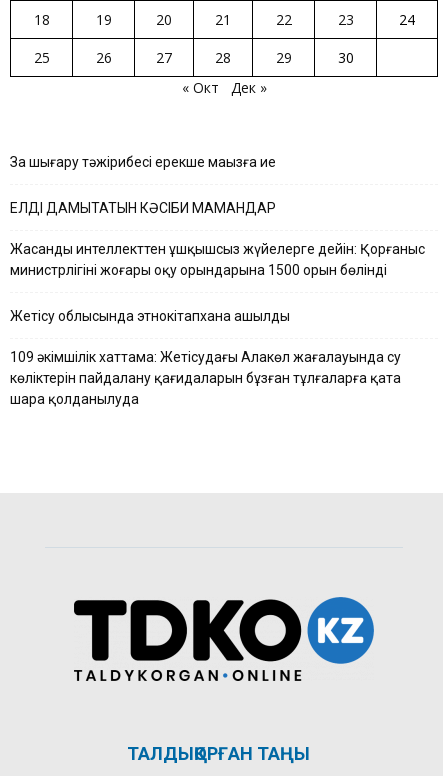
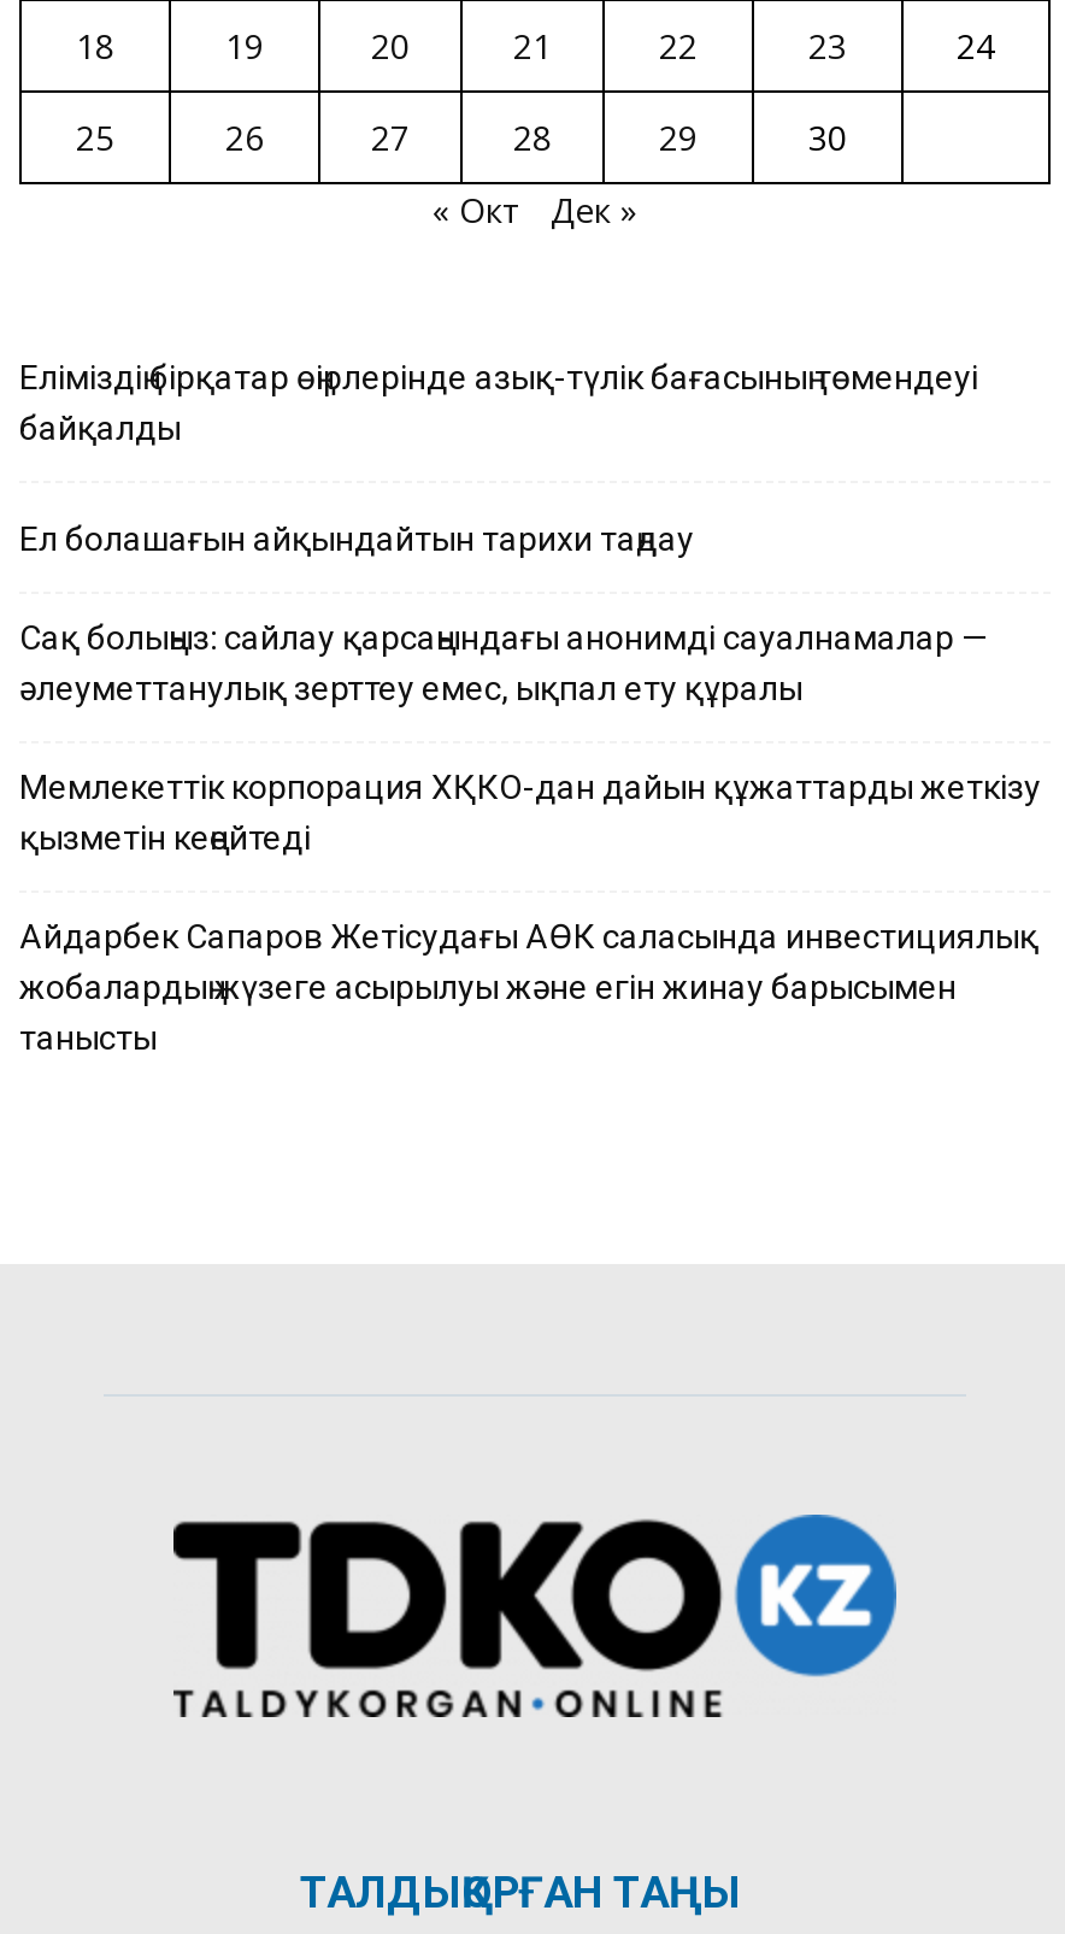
- Заң шығару тәжірибесі ерекше маңызға ие
+ Еліміздің бірқатар өңірлерінде азық-түлік бағасының төмендеуі
+ байқалды

- ЕЛДІ ДАМЫТАТЫН КӘСІБИ МАМАНДАР
+ Ел болашағын айқындайтын тарихи таңдау

- Жасанды интеллекттен ұшқышсыз жүйелерге дейін: Қорғаныс
- министрлігінің жоғары оқу орындарына 1500 орын бөлінді
+ Сақ болыңыз: сайлау қарсаңындағы анонимді сауалнамалар —
+ әлеуметтанулық зерттеу емес, ықпал ету құралы

- Жетісу облысында этнокітапхана ашылды
+ Мемлекеттік корпорация ХҚКО-дан дайын құжаттарды жеткізу
+ қызметін кеңейтеді

- 109 әкімшілік хаттама: Жетісудағы Алакөл жағалауында су
- көліктерін пайдалану қағидаларын бұзған тұлғаларға қатаң
- шара қолданылуда
+ Айдарбек Сапаров Жетісудағы АӨК саласында инвестициялық
+ жобалардың жүзеге асырылуы және егін жинау барысымен
+ танысты
